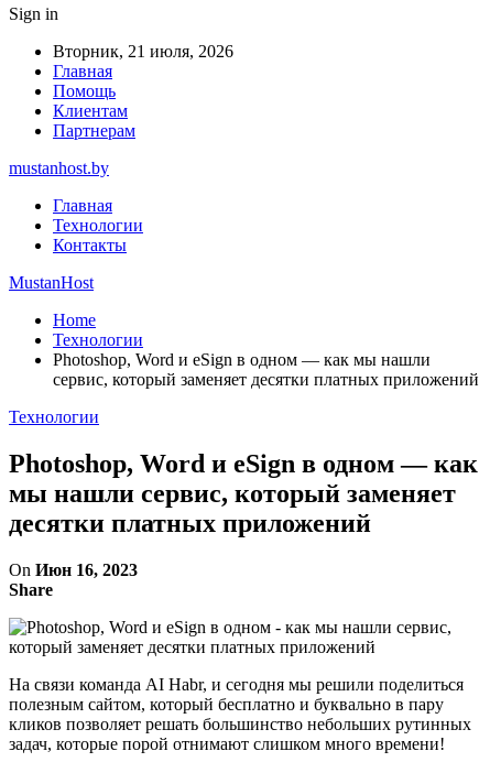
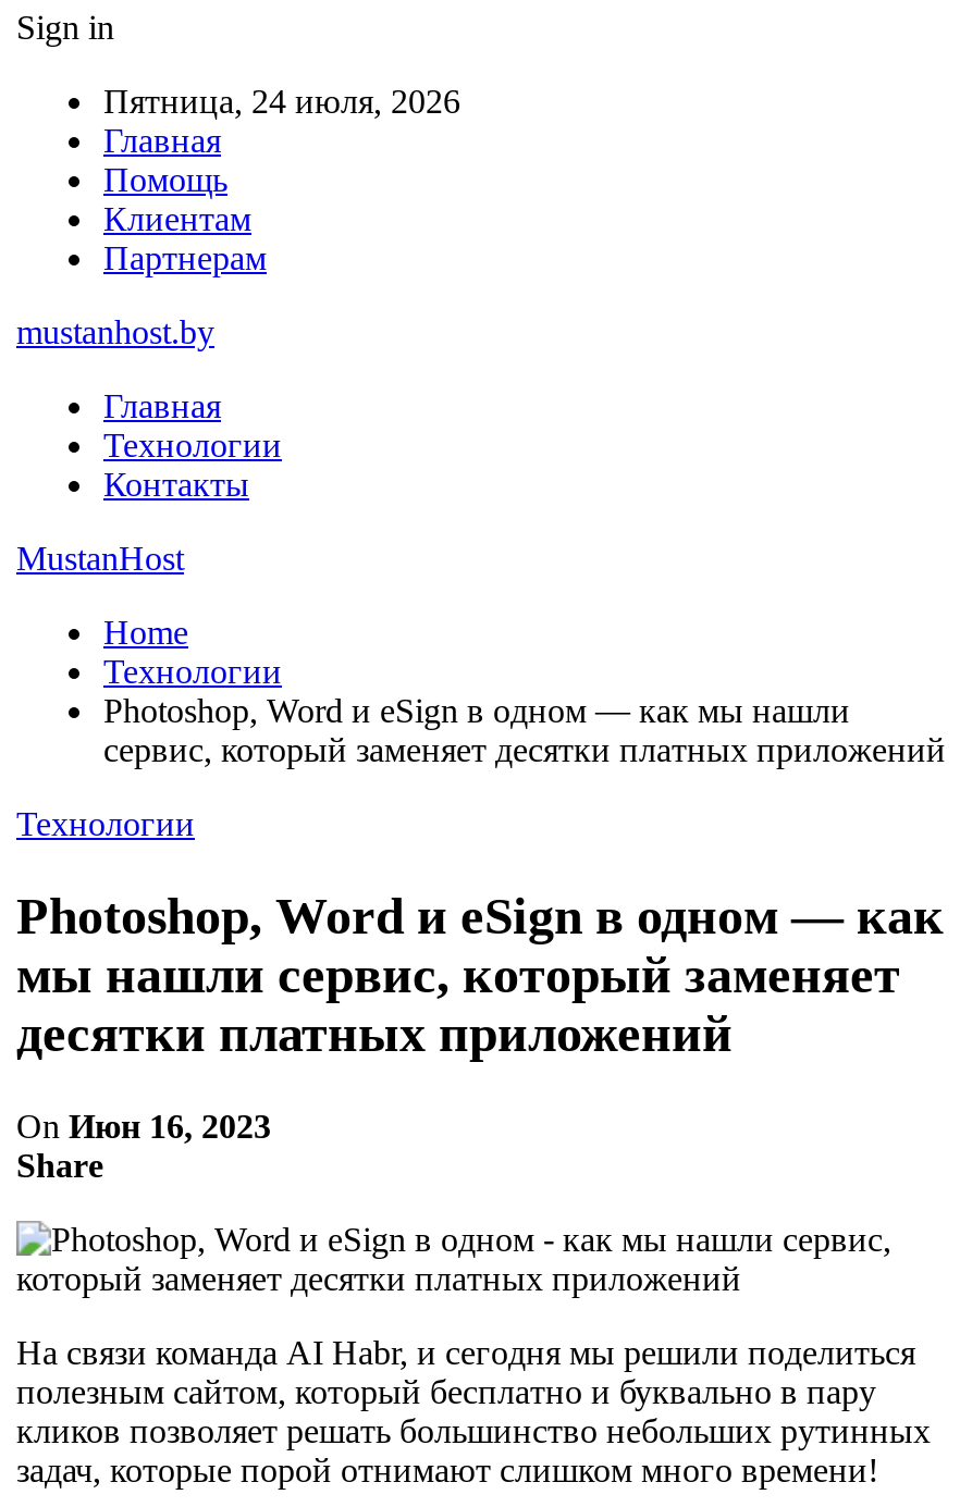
- Вторник, 21 июля, 2026
+ Пятница, 24 июля, 2026
